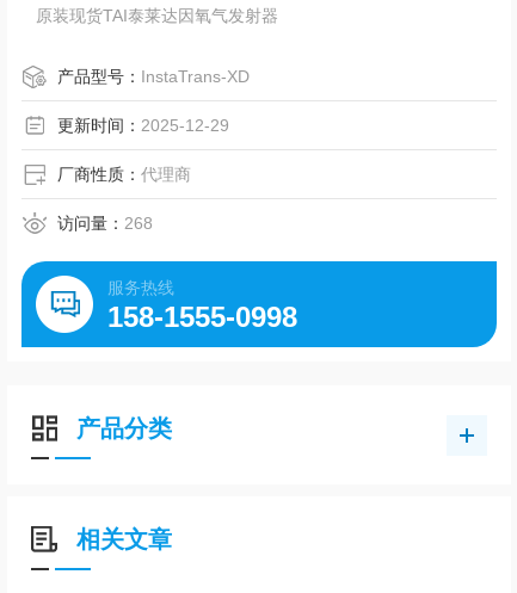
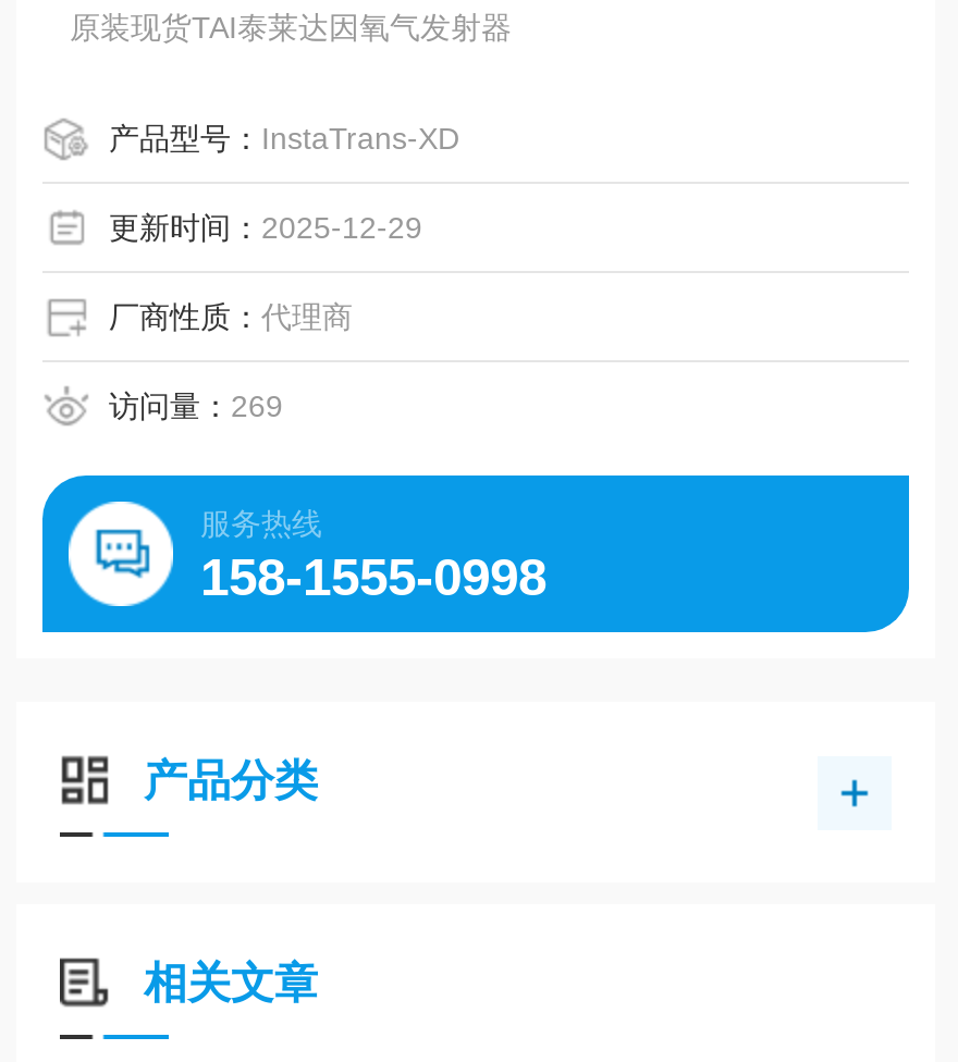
- 访问量：268
+ 访问量：269
